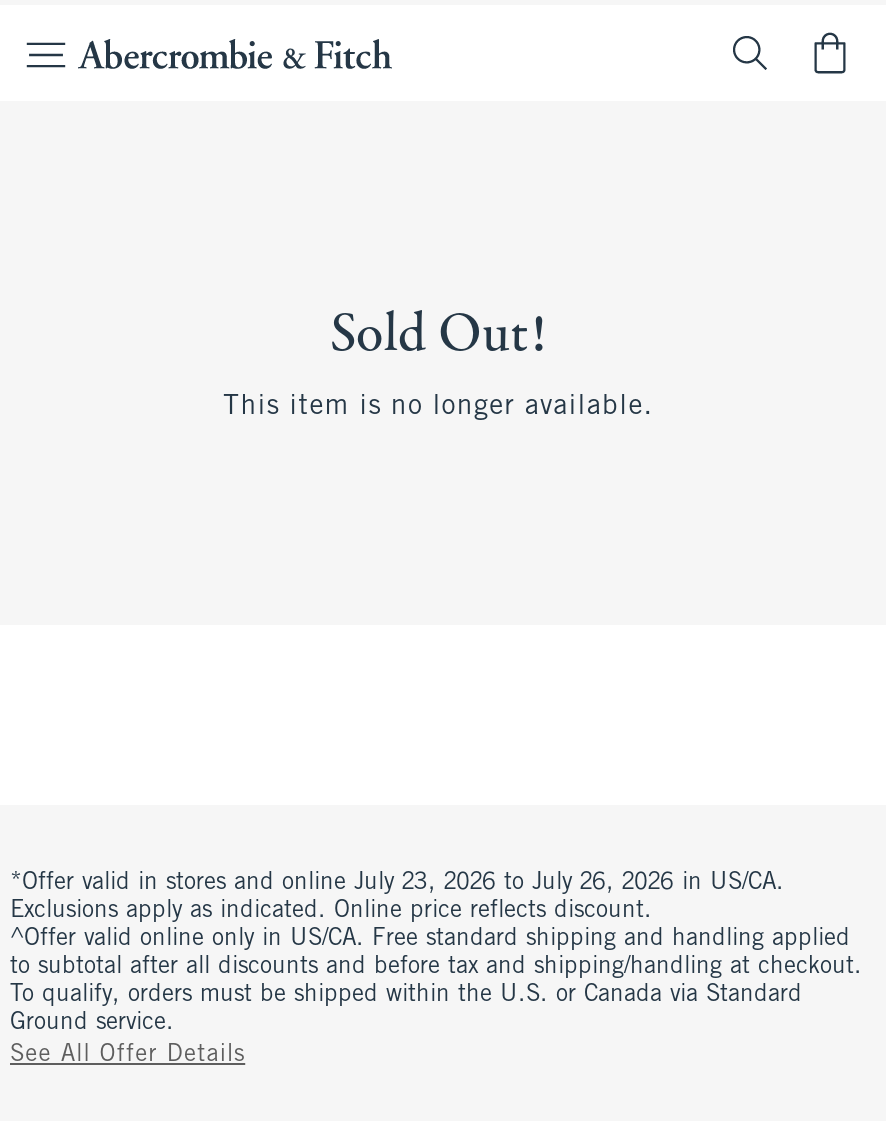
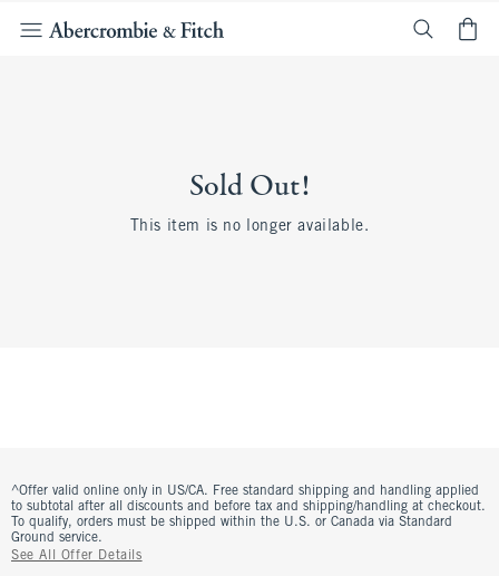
- *Offer valid in stores and online July 23, 2026 to July 26, 2026 in US/CA.
- Exclusions apply as indicated. Online price reflects discount.
